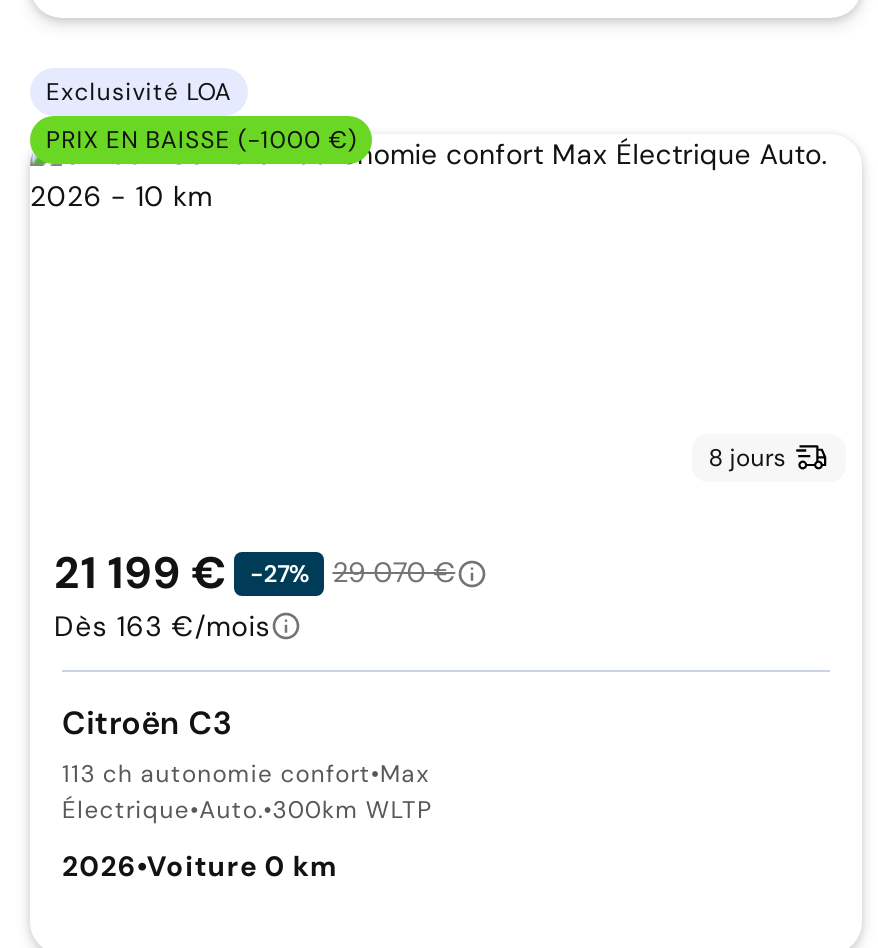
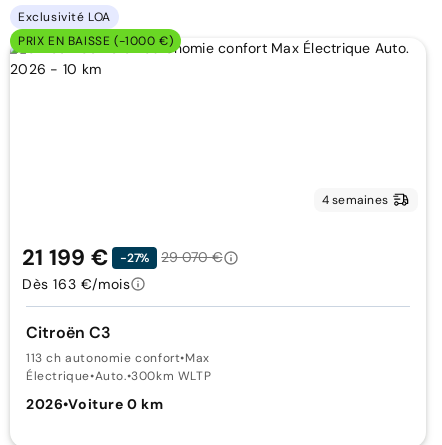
- 8 jours
+ 4 semaines
